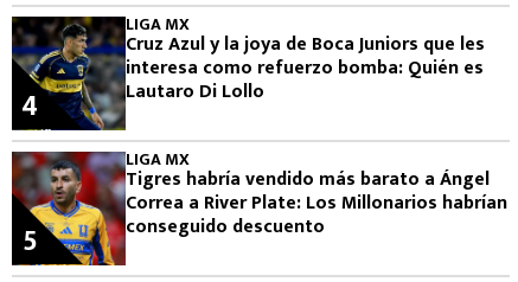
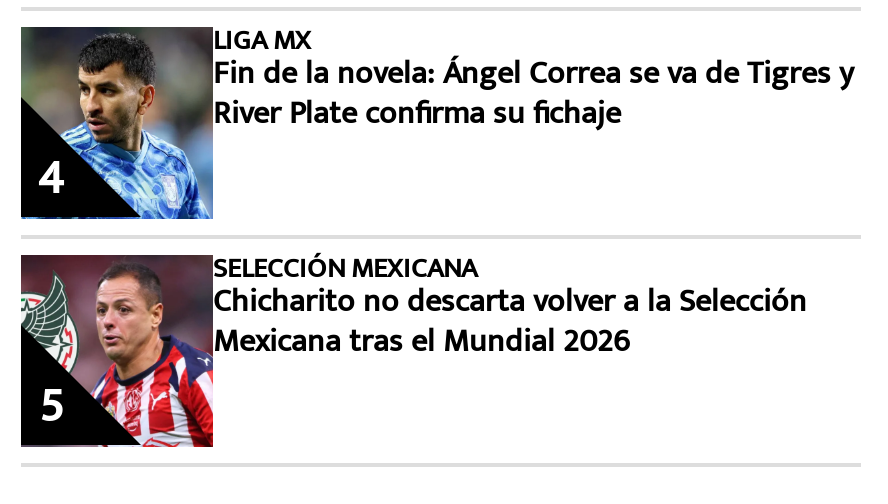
- [image]
- Cruz Azul y la joya de Boca Juniors que les
- interesa como refuerzo bomba: Quién es
- Lautaro Di Lollo
+ [image]
+ Fin de la novela: Ángel Correa se va de Tigres y
+ River Plate confirma su fichaje

- [image]
- LIGA MX
- Tigres habría vendido más barato a Ángel
- Correa a River Plate: Los Millonarios habrían
- conseguido descuento
+ [image]
+ SELECCIÓN MEXICANA
+ Chicharito no descarta volver a la Selección
+ Mexicana tras el Mundial 2026
